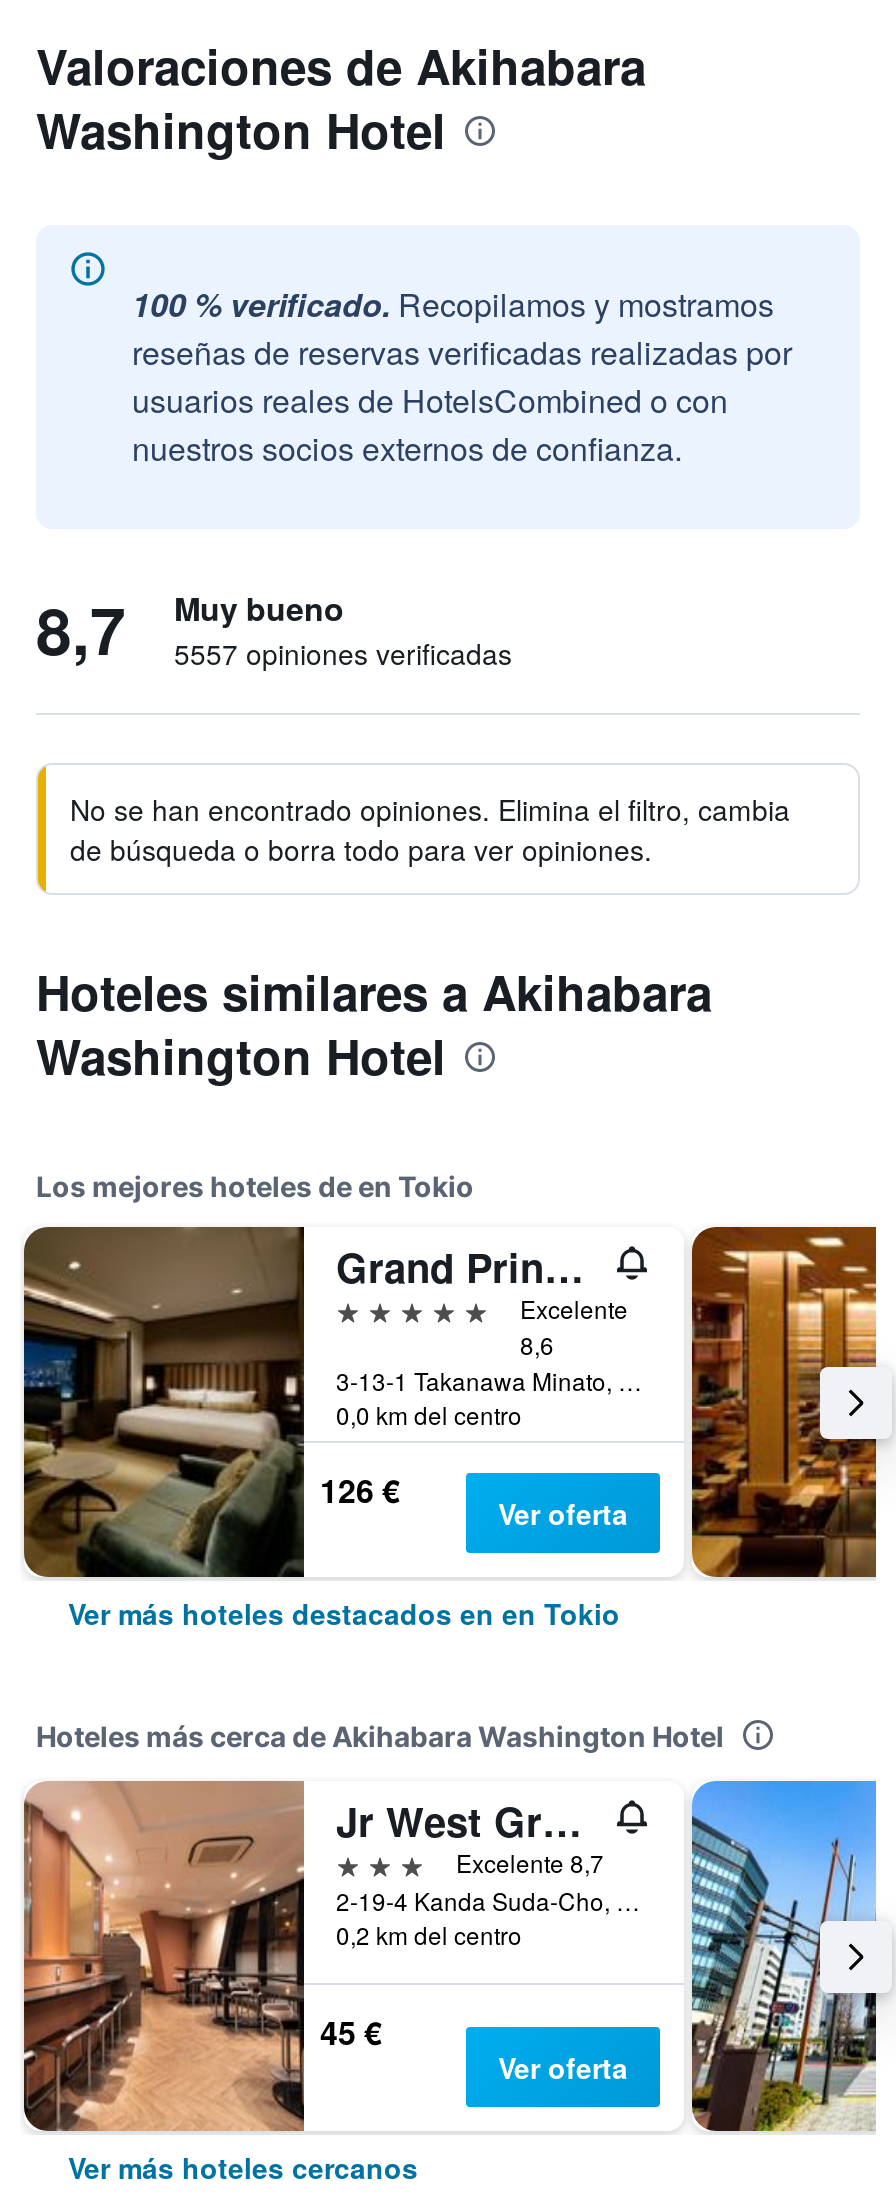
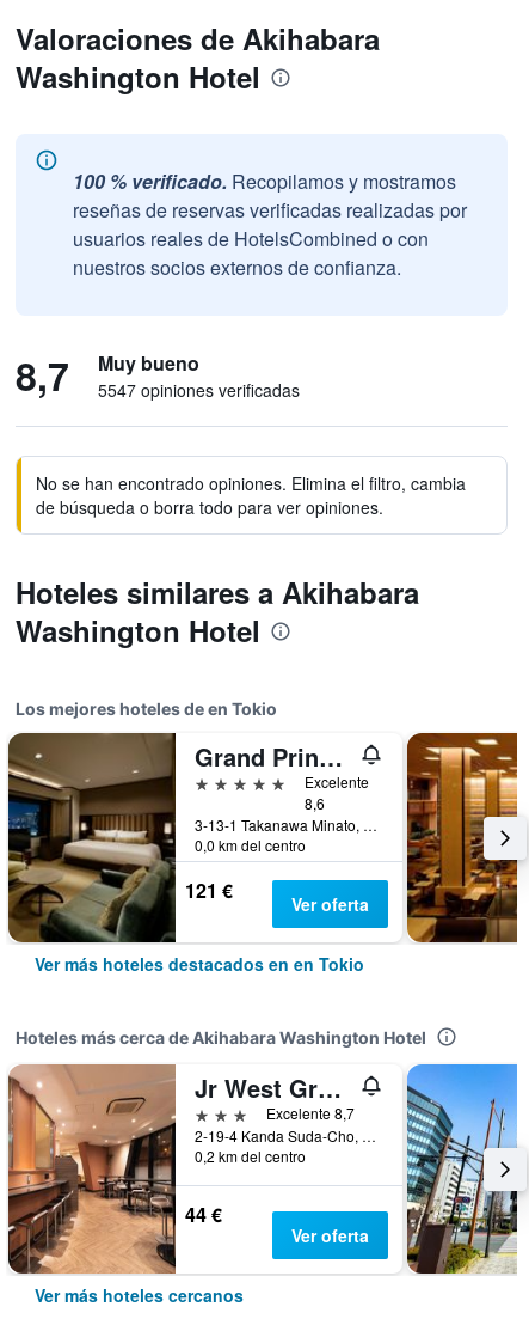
- 5557 opiniones verificadas
+ 5547 opiniones verificadas

- 126 €
+ 121 €

- 45 €
+ 44 €
